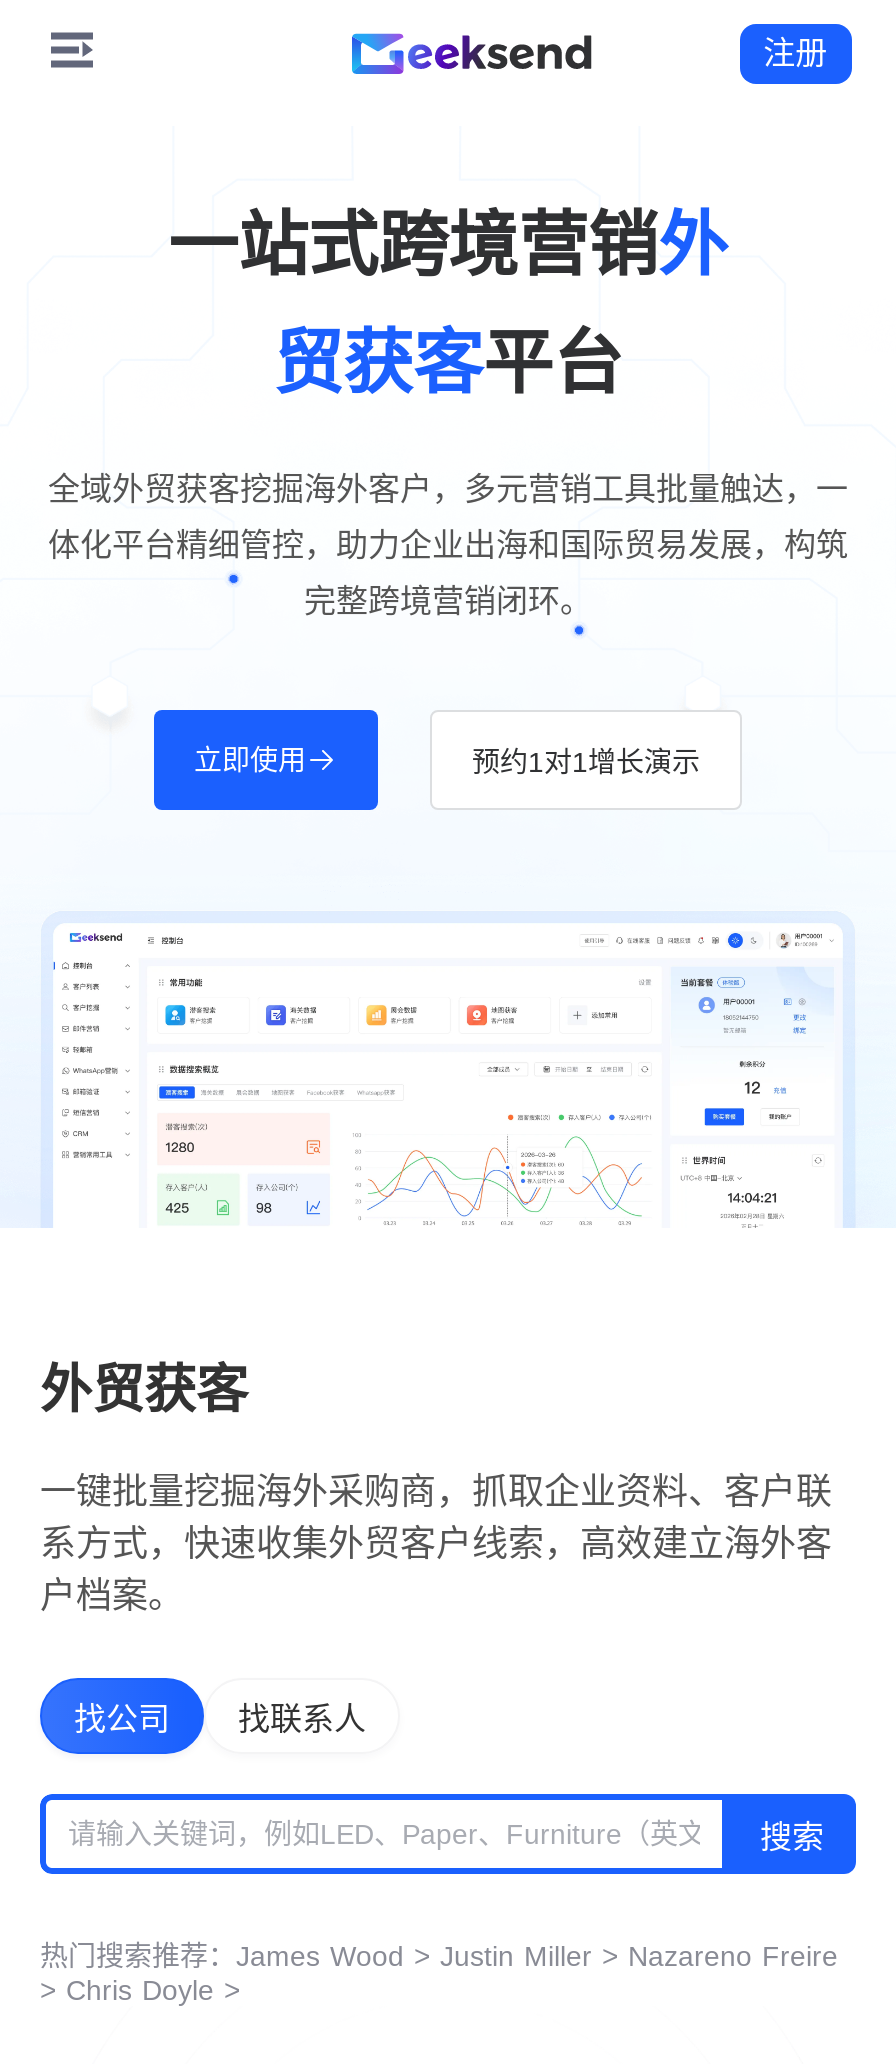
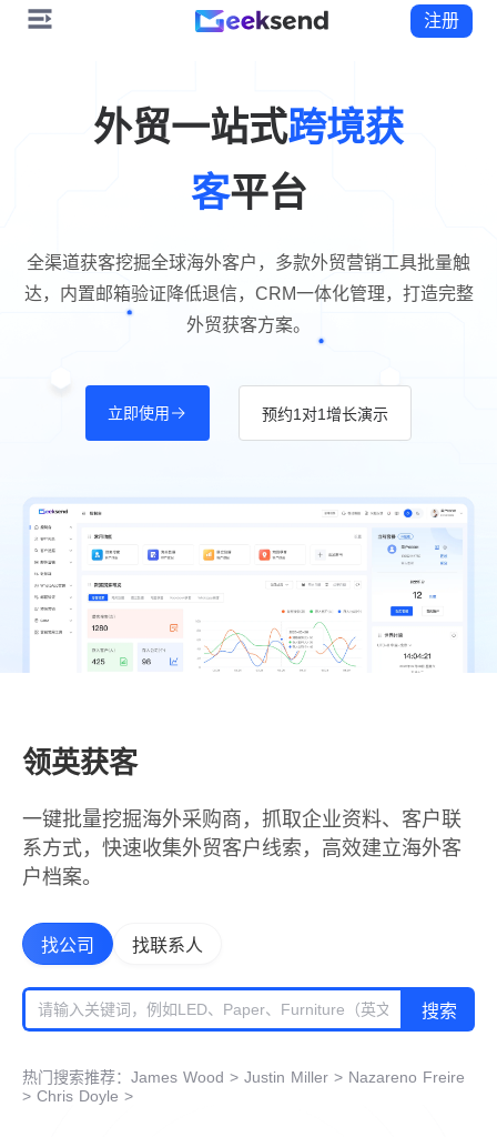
- 一站式跨境营销外
+ 外贸一站式跨境获

- 贸获客平台
+ 客平台

- 全域外贸获客挖掘海外客户，多元营销工具批量触达，一
+ 全渠道获客挖掘全球海外客户，多款外贸营销工具批量触

- 体化平台精细管控，助力企业出海和国际贸易发展，构筑
+ 达，内置邮箱验证降低退信，CRM一体化管理，打造完整

- 完整跨境营销闭环。
+ 外贸获客方案。

- 外贸获客
+ 领英获客
